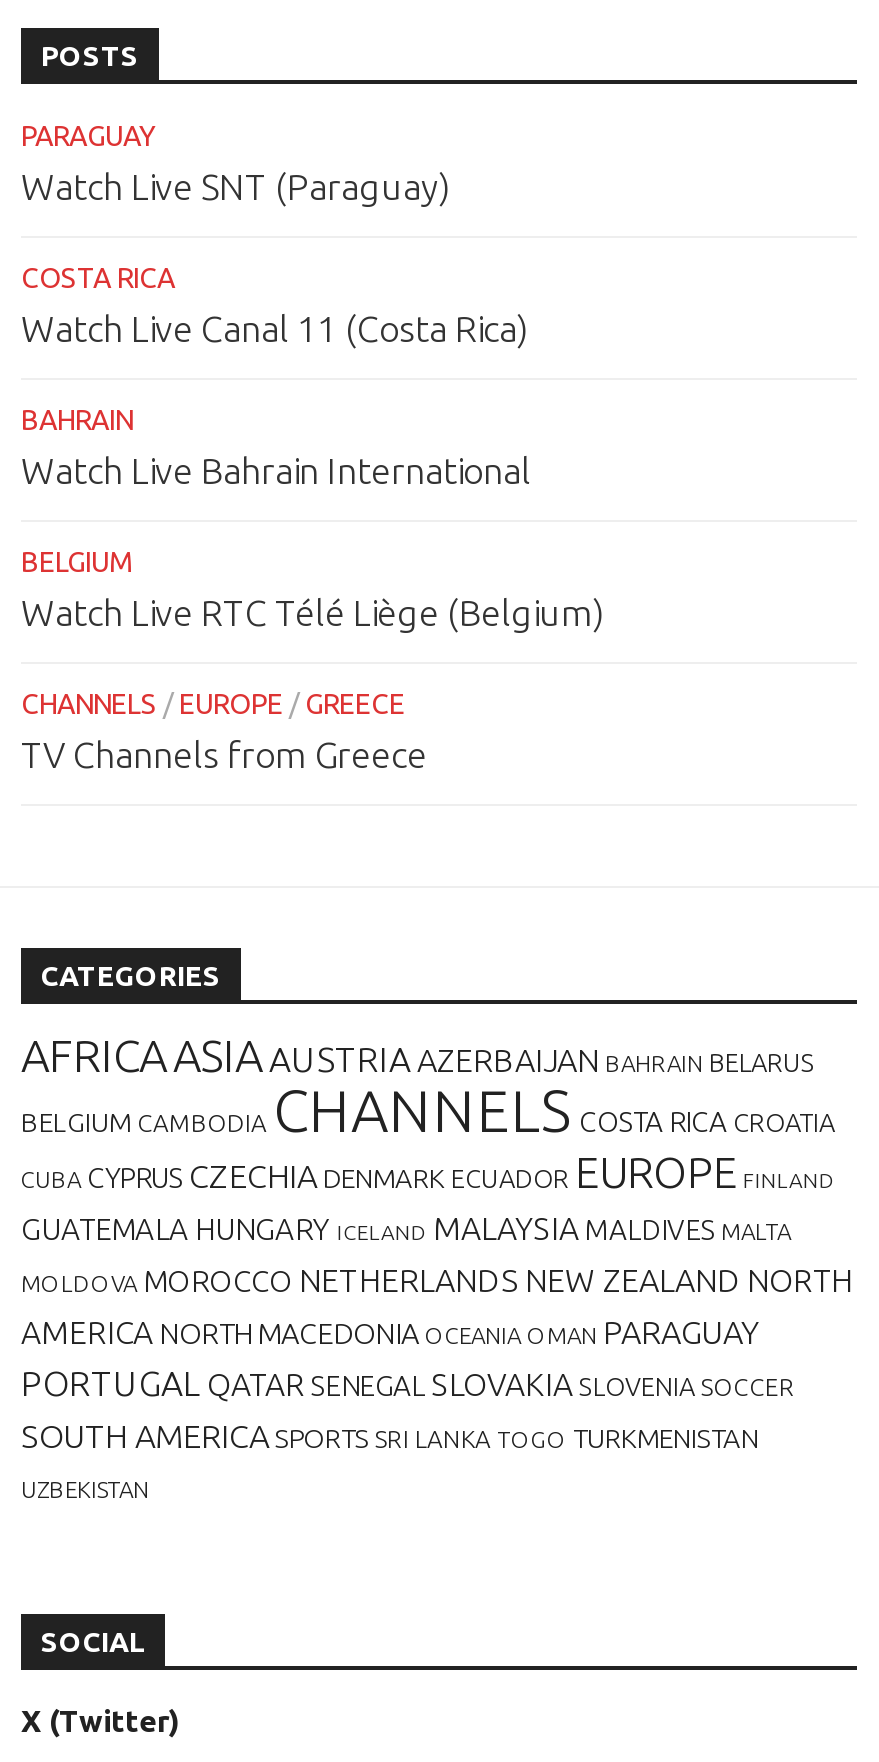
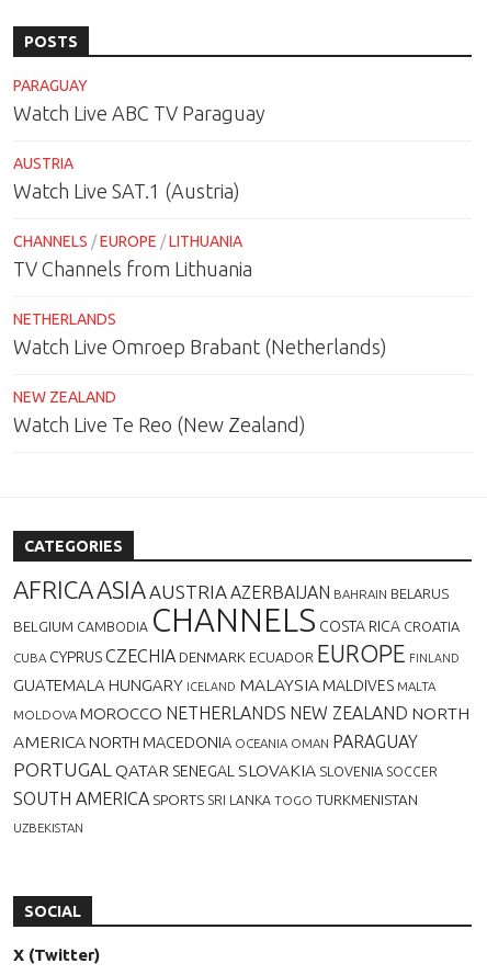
- Watch Live SNT (Paraguay)
+ Watch Live ABC TV Paraguay

- COSTA RICA
- Watch Live Canal 11 (Costa Rica)
+ AUSTRIA
+ Watch Live SAT.1 (Austria)

- BAHRAIN
- Watch Live Bahrain International
+ CHANNELS / EUROPE / LITHUANIA
+ TV Channels from Lithuania

- BELGIUM
- Watch Live RTC Télé Liège (Belgium)
+ NETHERLANDS
+ Watch Live Omroep Brabant (Netherlands)

- CHANNELS / EUROPE / GREECE
- TV Channels from Greece
+ NEW ZEALAND
+ Watch Live Te Reo (New Zealand)
